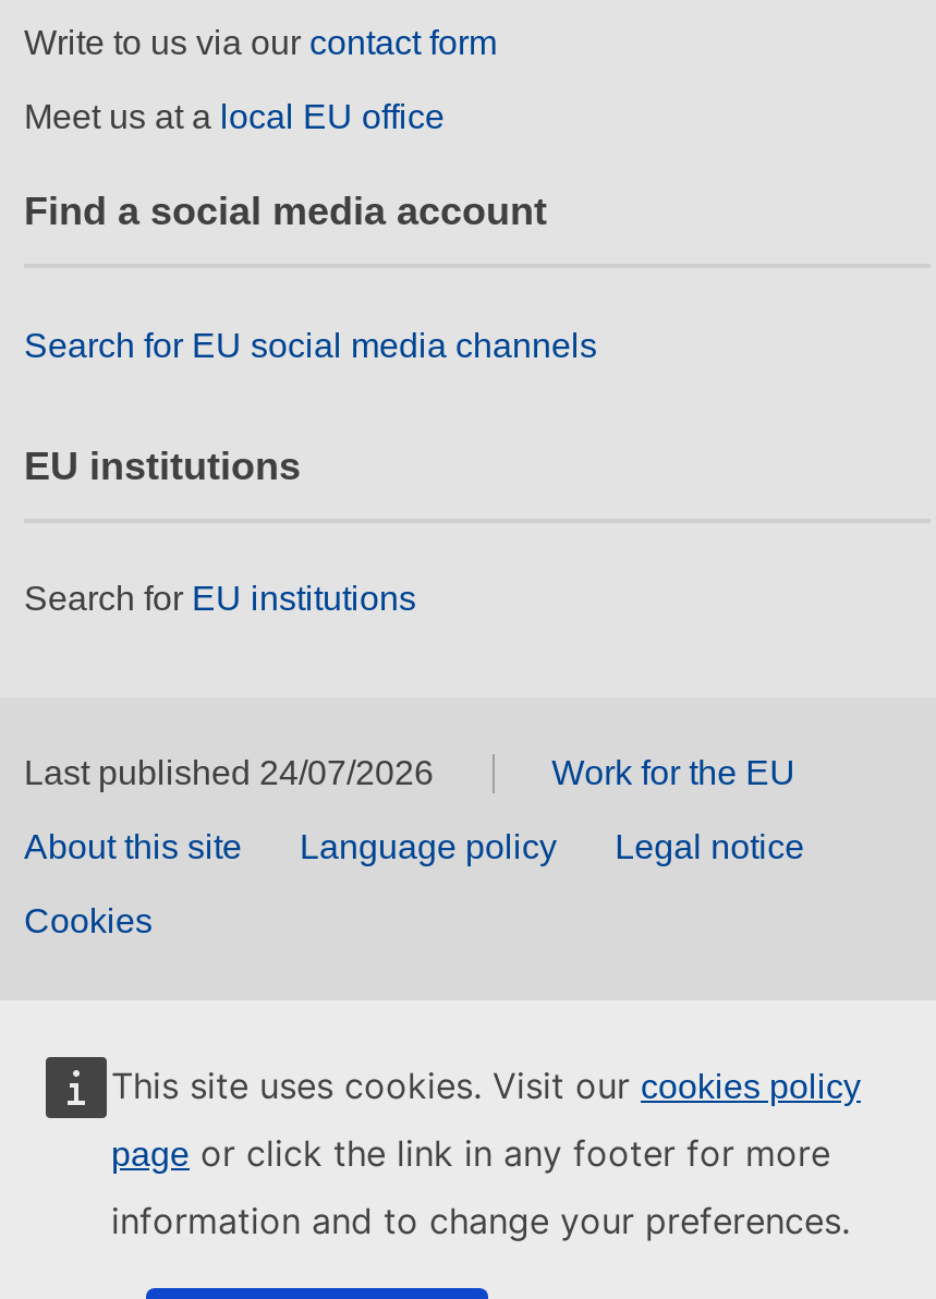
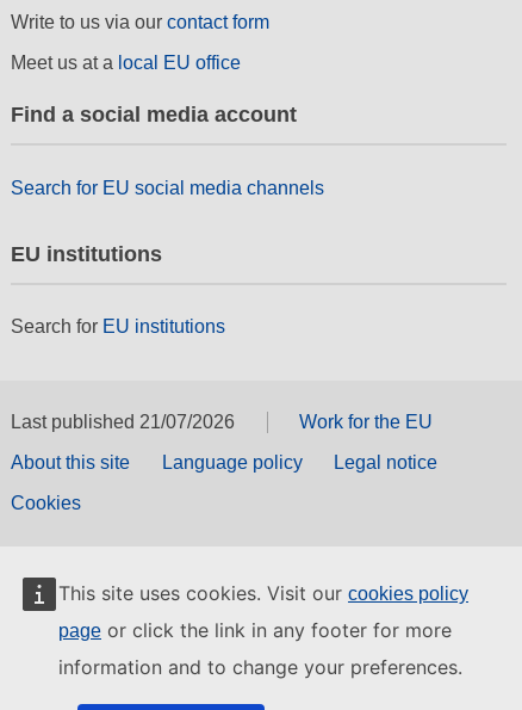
- Last published 24/07/2026
+ Last published 21/07/2026
